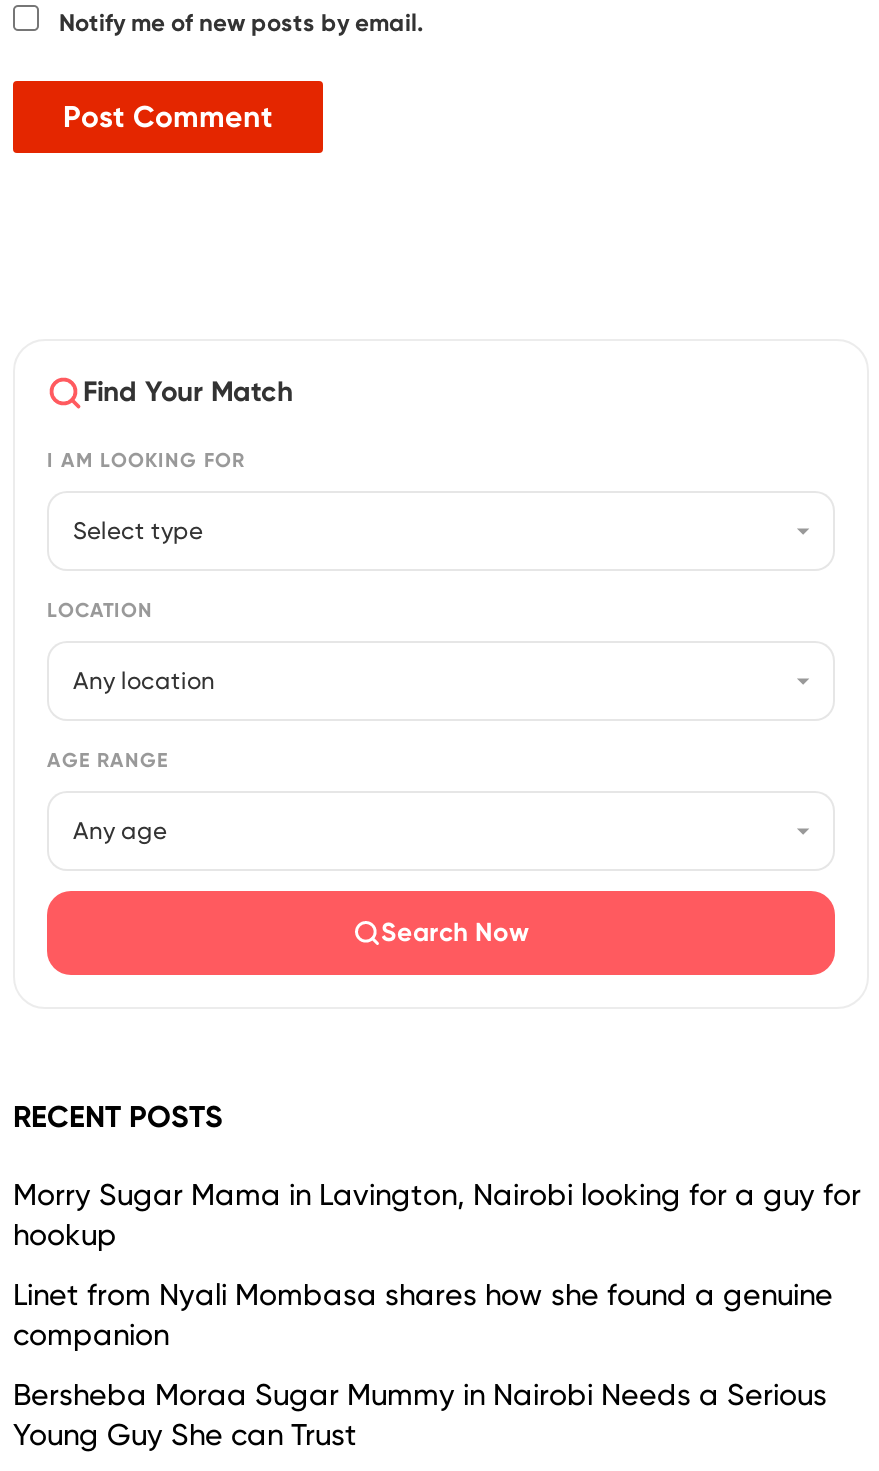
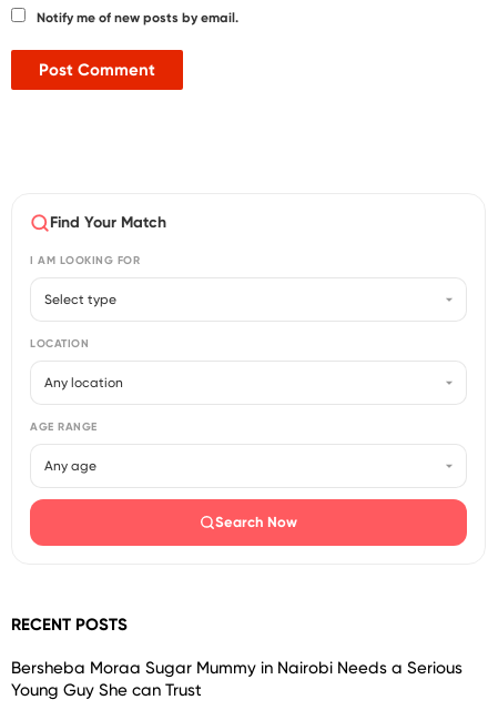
- Morry Sugar Mama in Lavington, Nairobi looking for a guy for
- hookup
- Linet from Nyali Mombasa shares how she found a genuine
- companion
